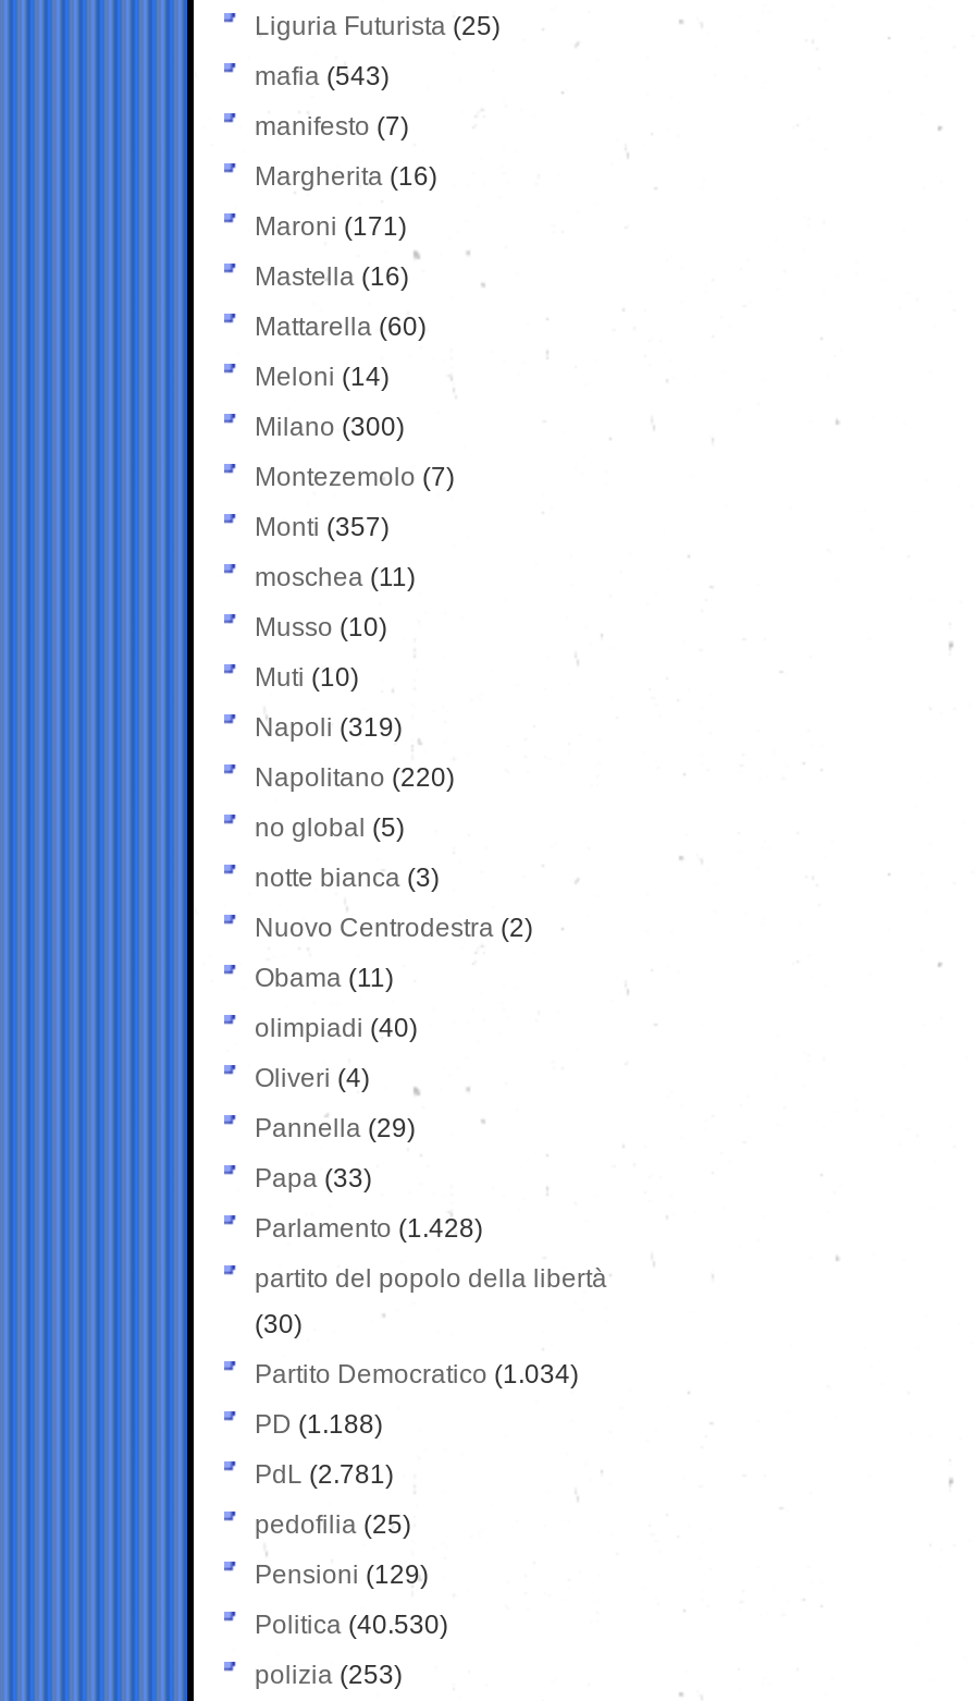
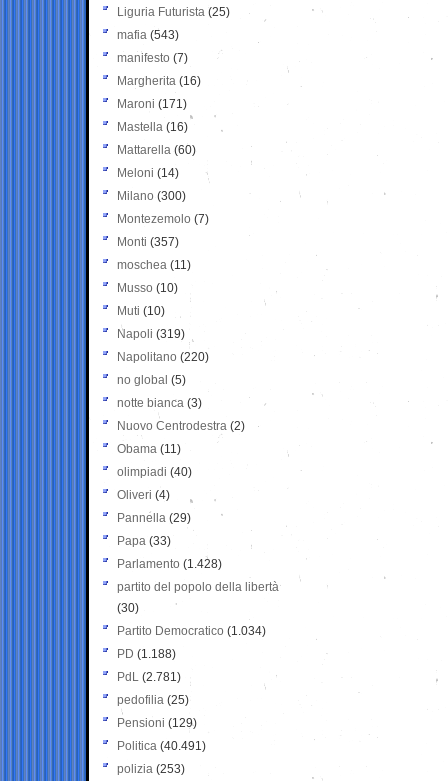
- Politica (40.530)
+ Politica (40.491)
